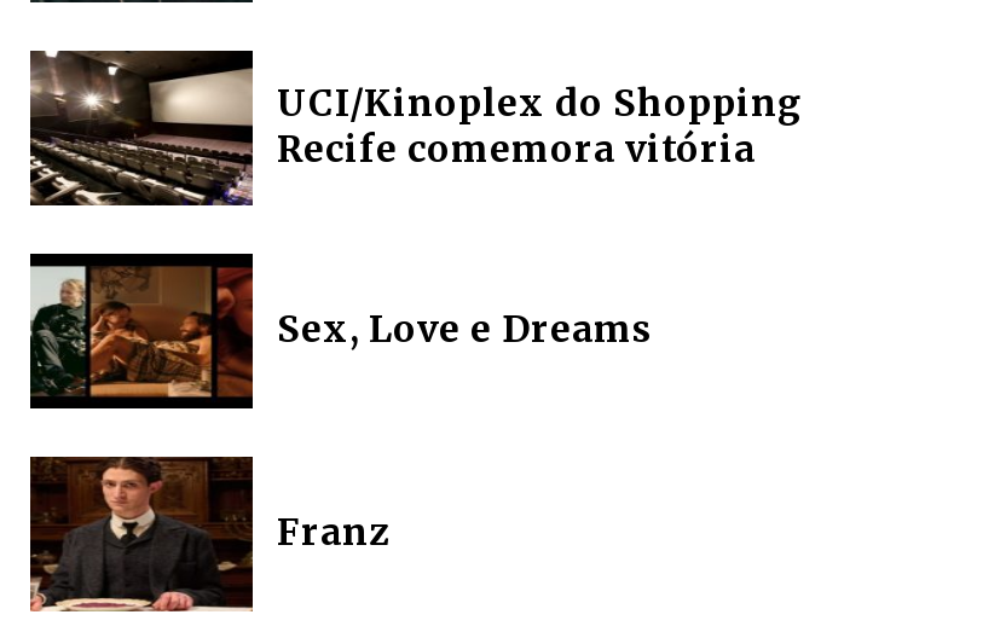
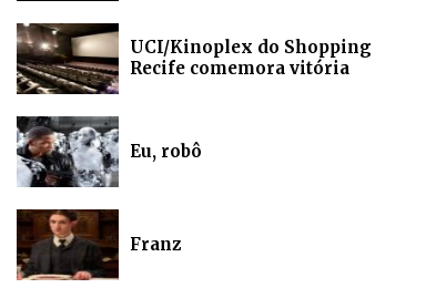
- [image]
- Sex, Love e Dreams
+ [image]
+ Eu, robô
